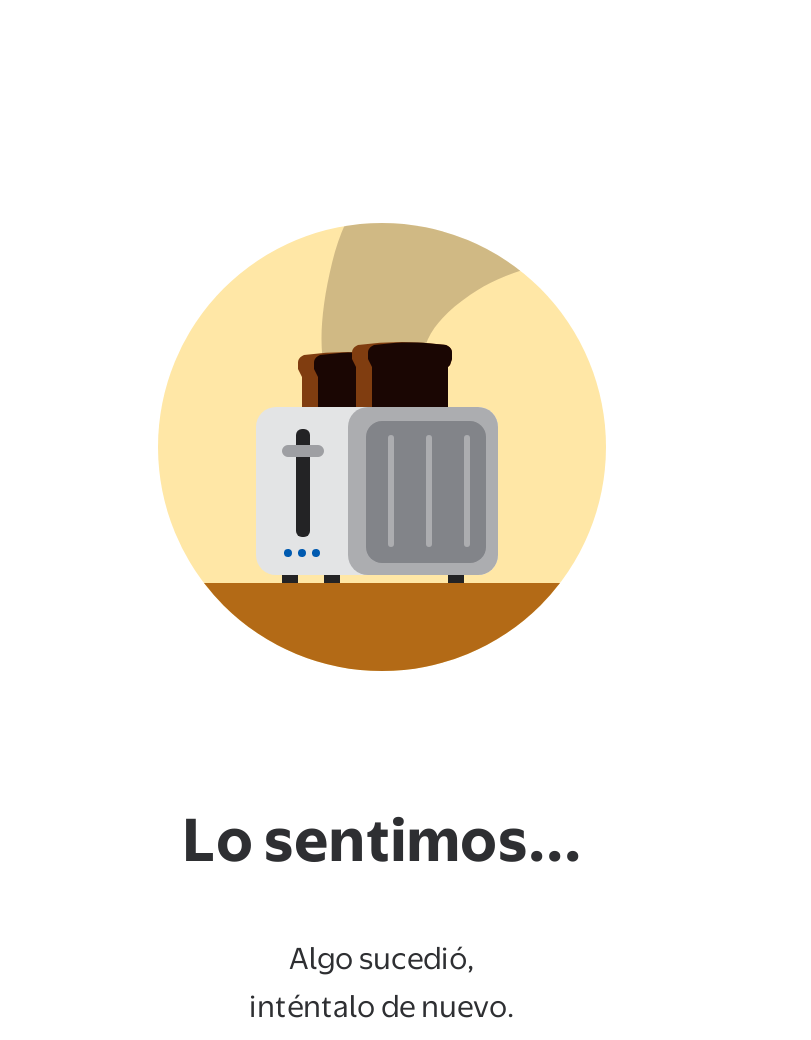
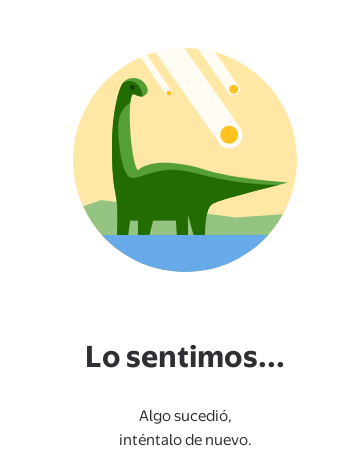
- [image]
+ [image]
